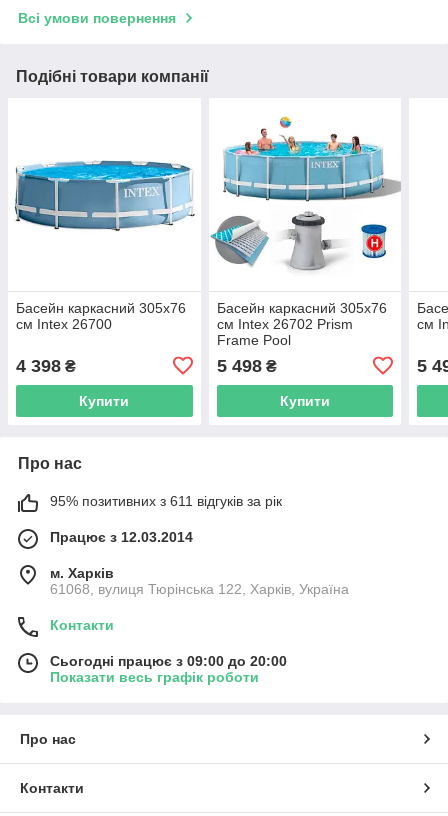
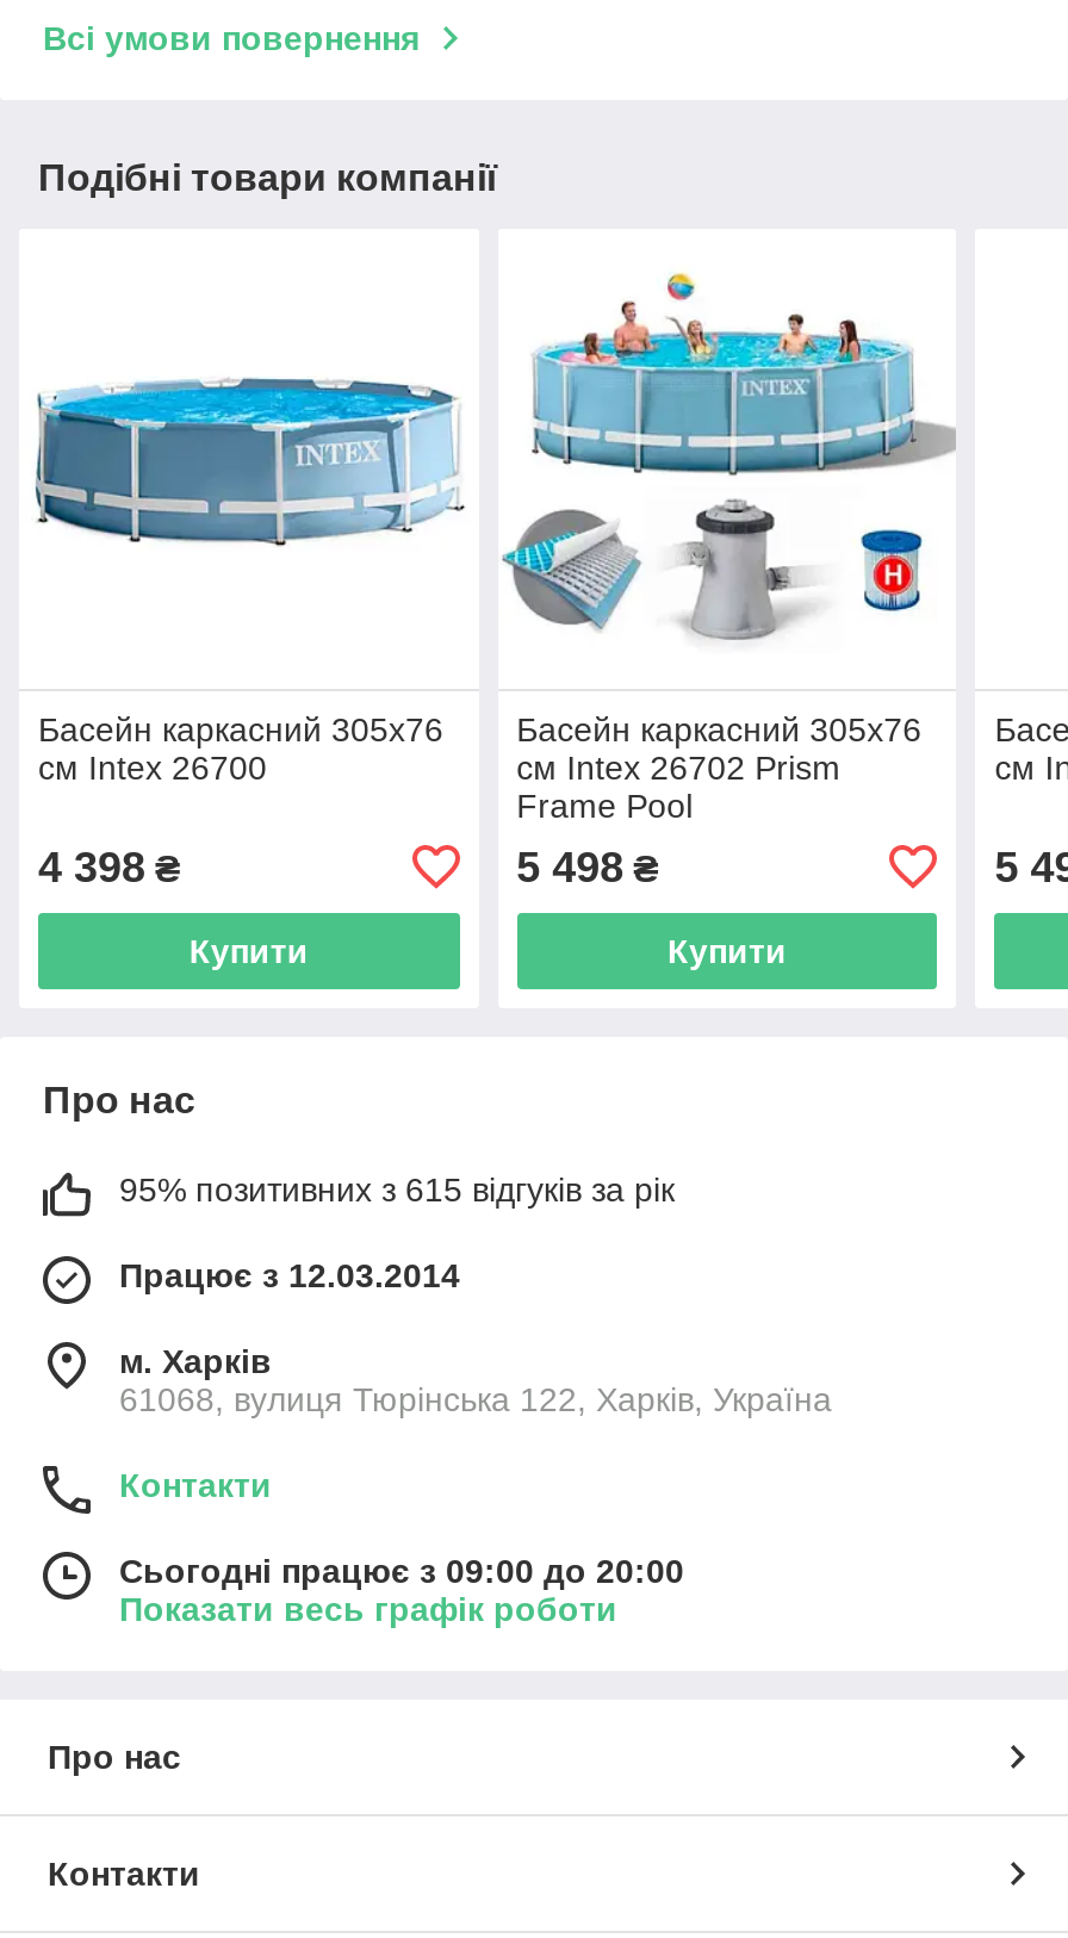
- 95% позитивних з 611 відгуків за рік
+ 95% позитивних з 615 відгуків за рік
